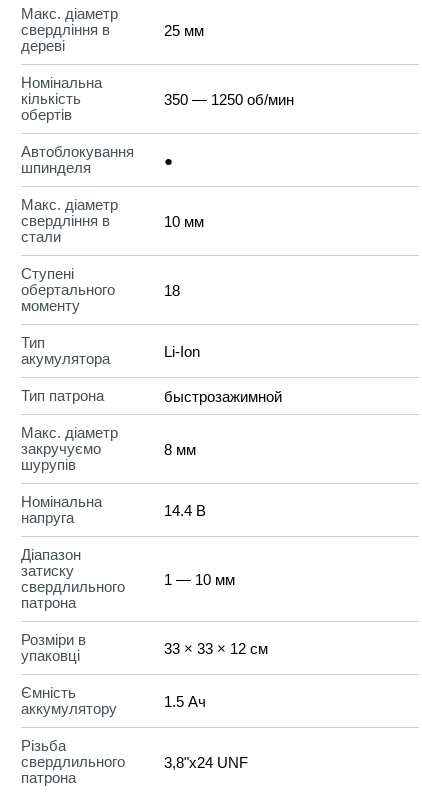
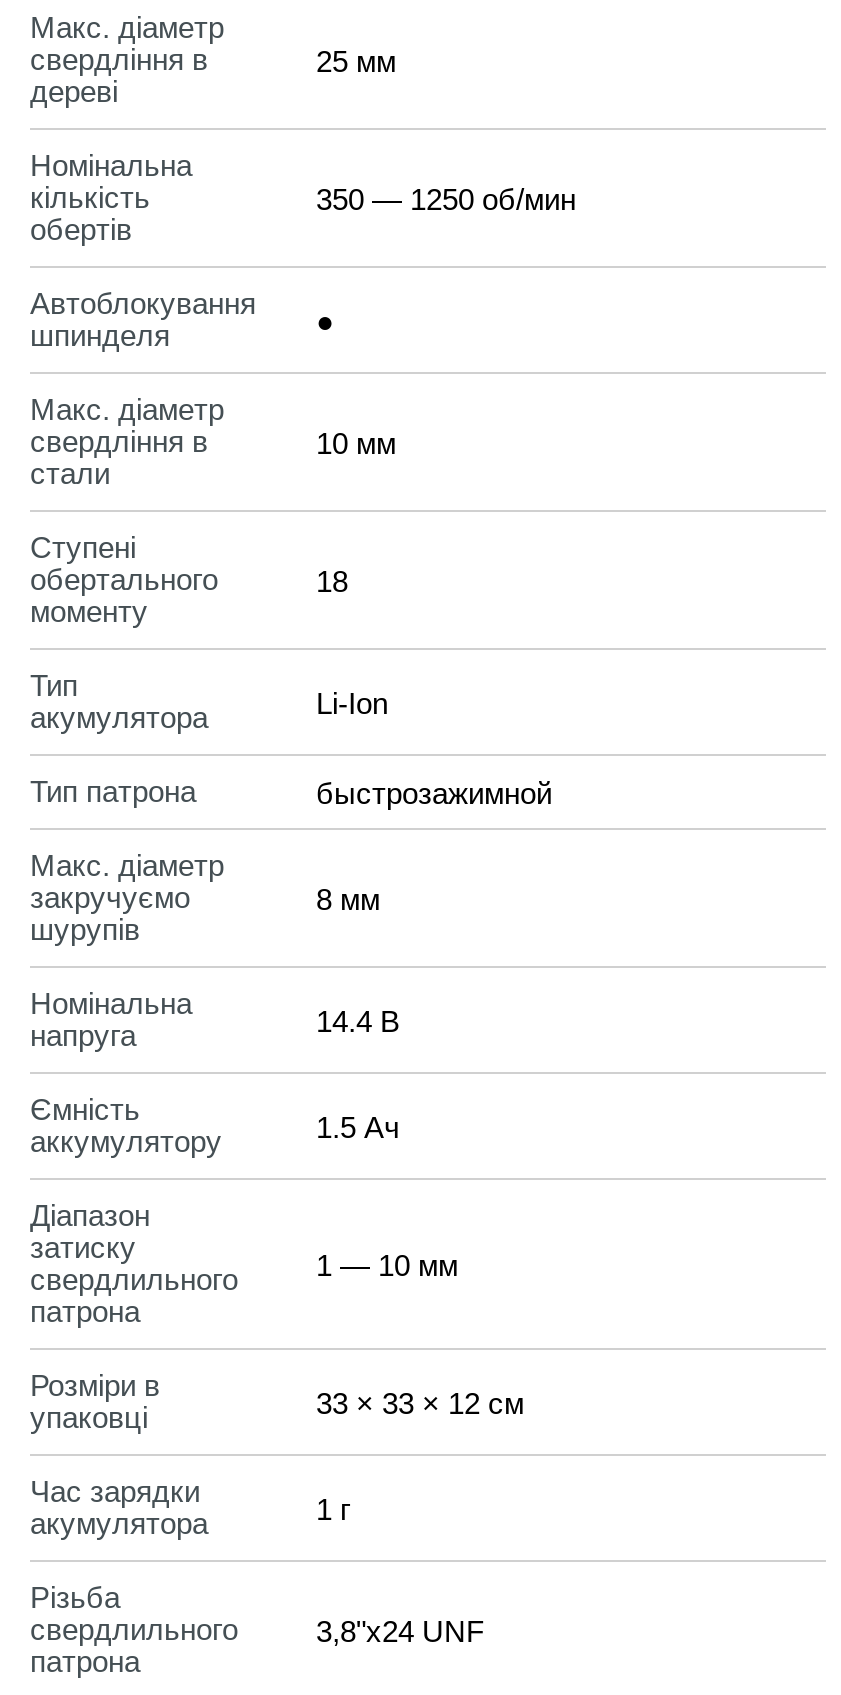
+ Час зарядки
+ акумулятора
+ 1 г

moved up: Ємність | аккумулятору | 1.5 Ач
